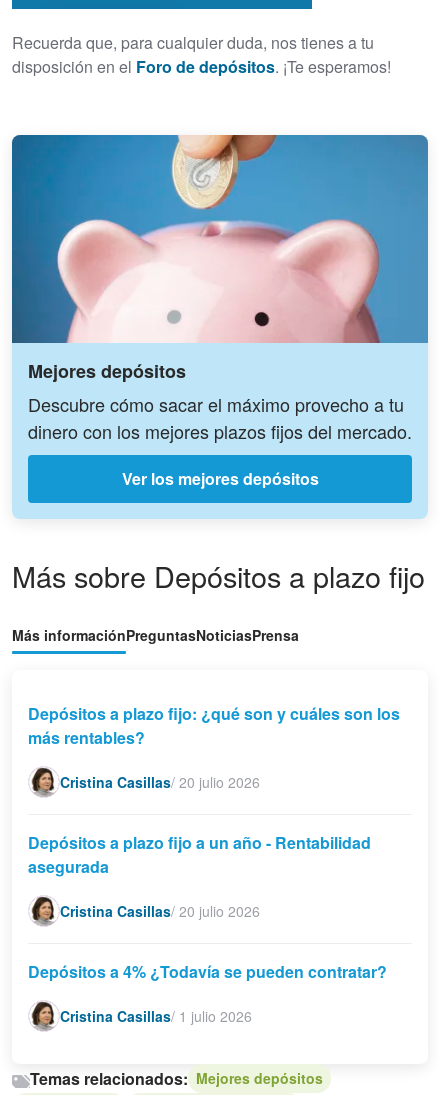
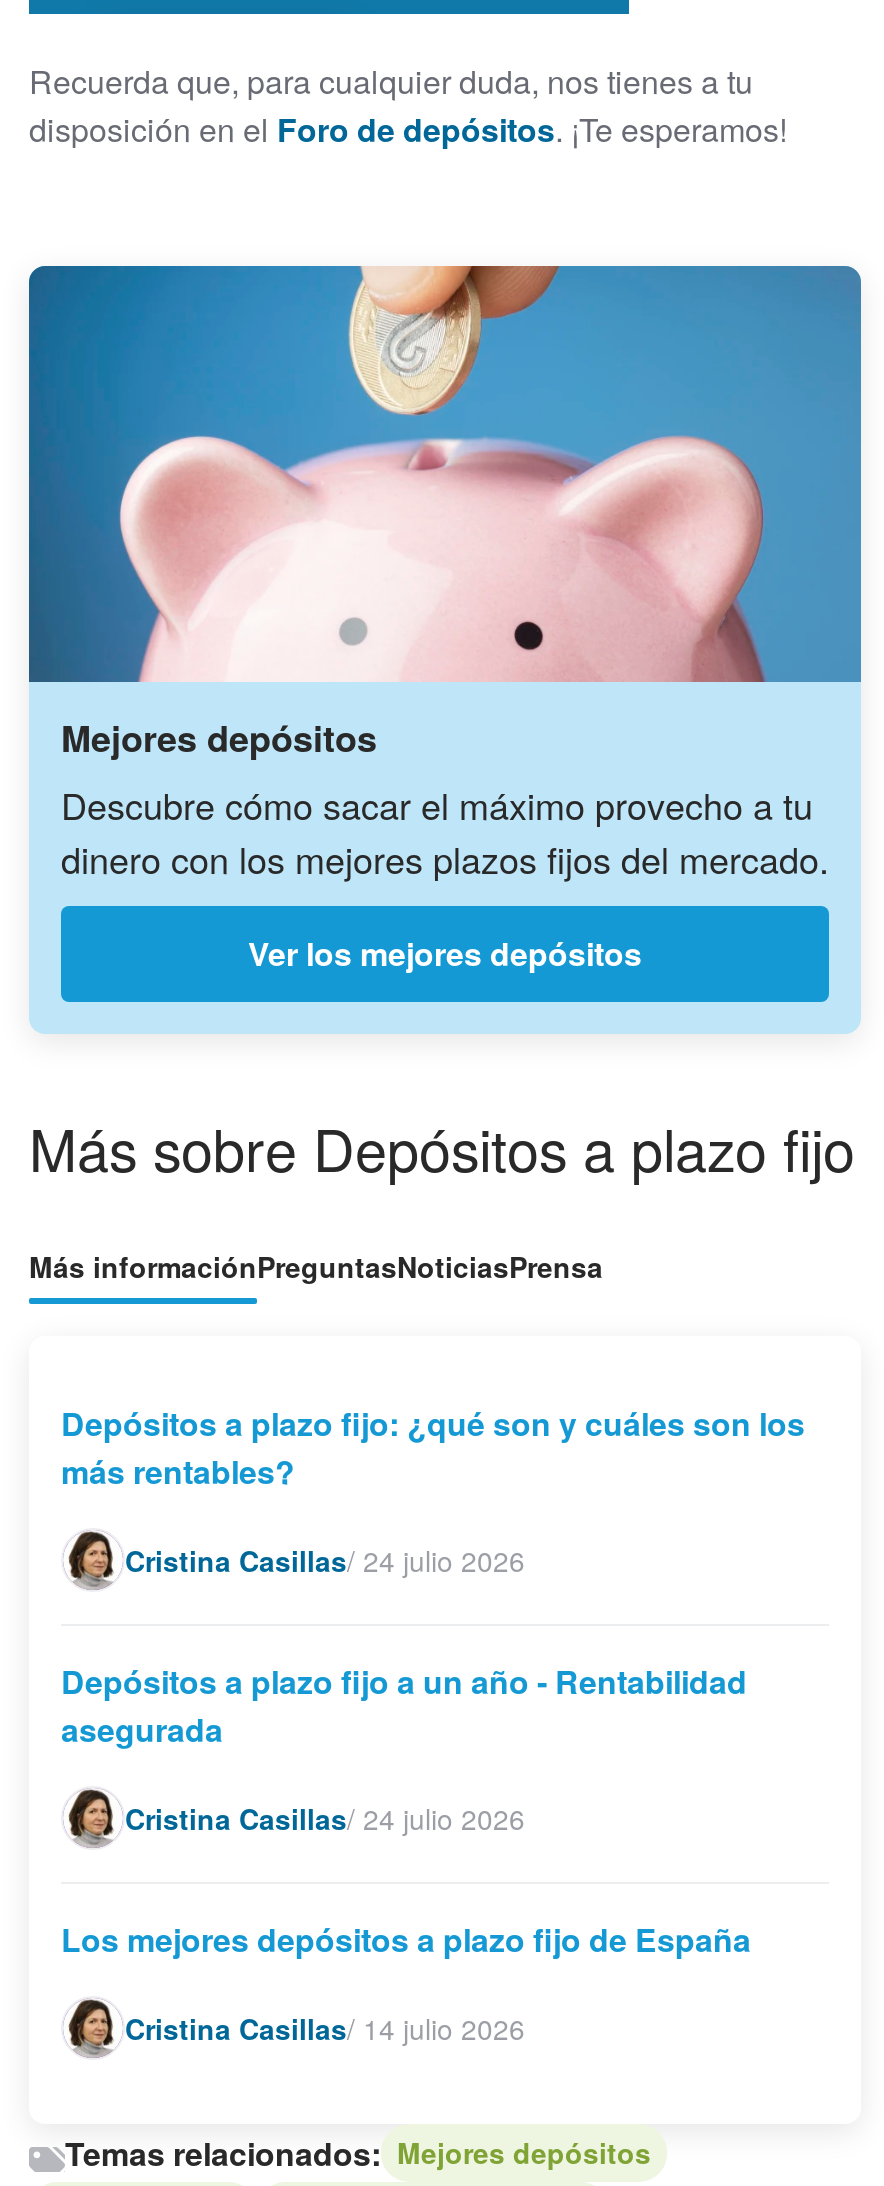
- Cristina Casillas / 20 julio 2026
+ Cristina Casillas / 24 julio 2026

- Cristina Casillas / 20 julio 2026
+ Cristina Casillas / 24 julio 2026

- Depósitos a 4% ¿Todavía se pueden contratar?
+ Los mejores depósitos a plazo fijo de España

- Cristina Casillas / 1 julio 2026
+ Cristina Casillas / 14 julio 2026
